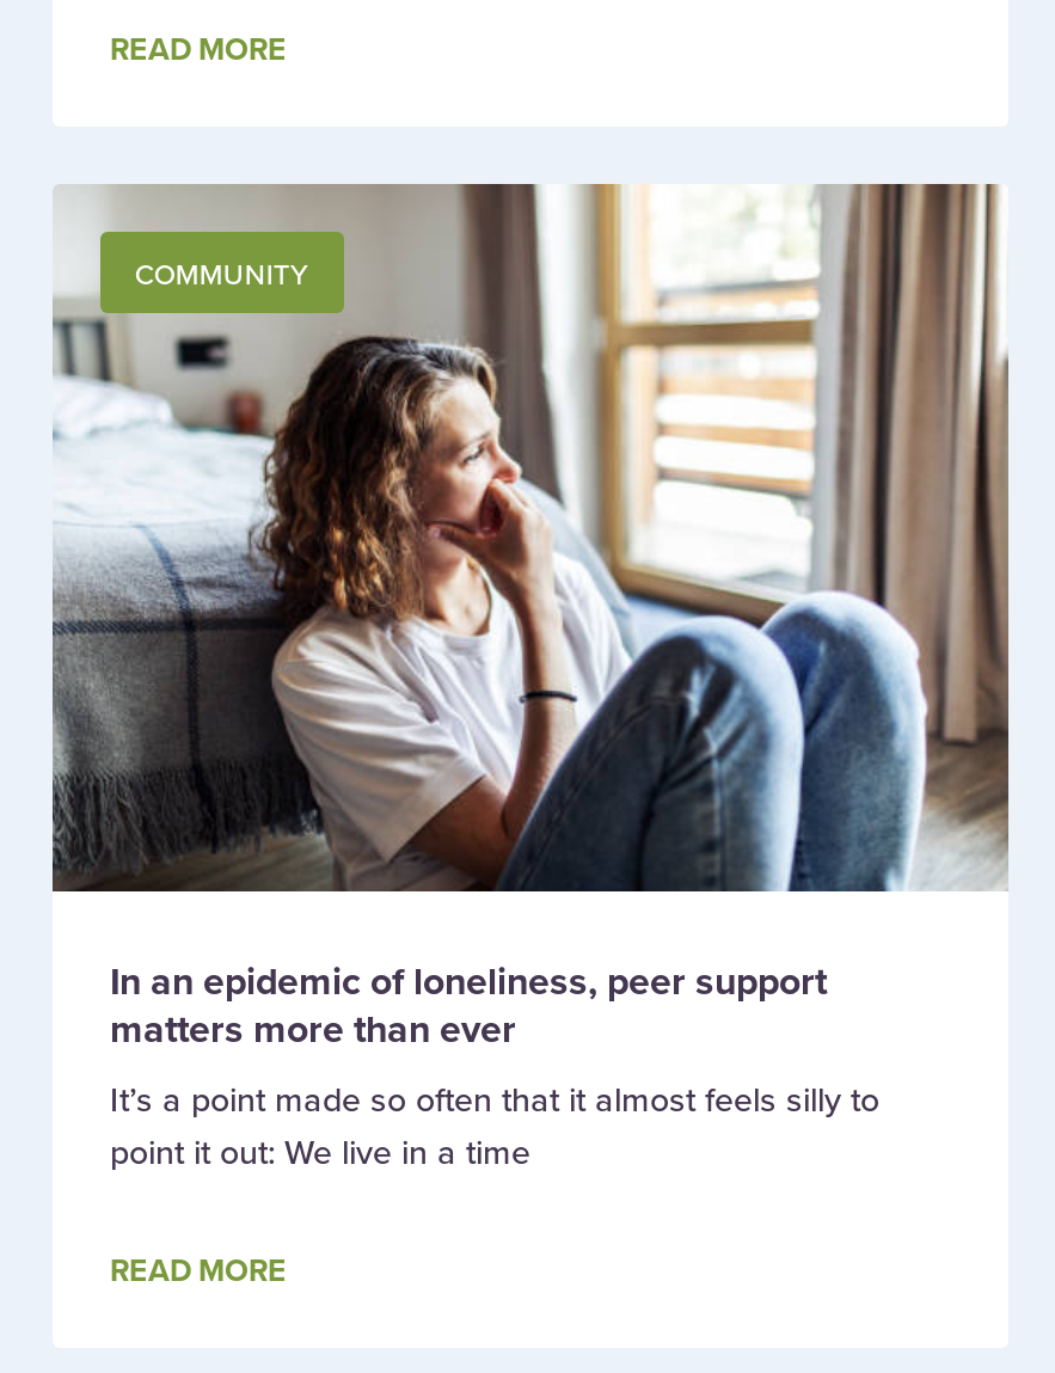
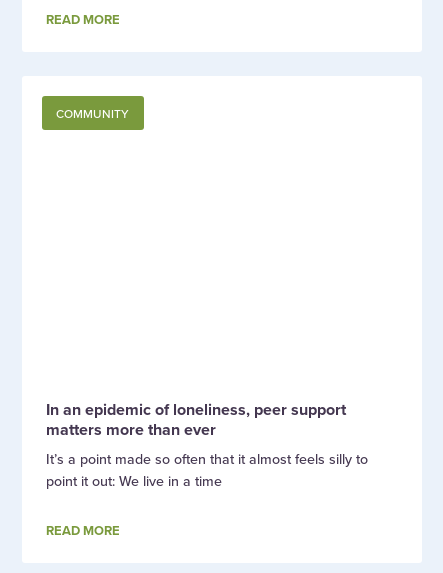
- [image]
